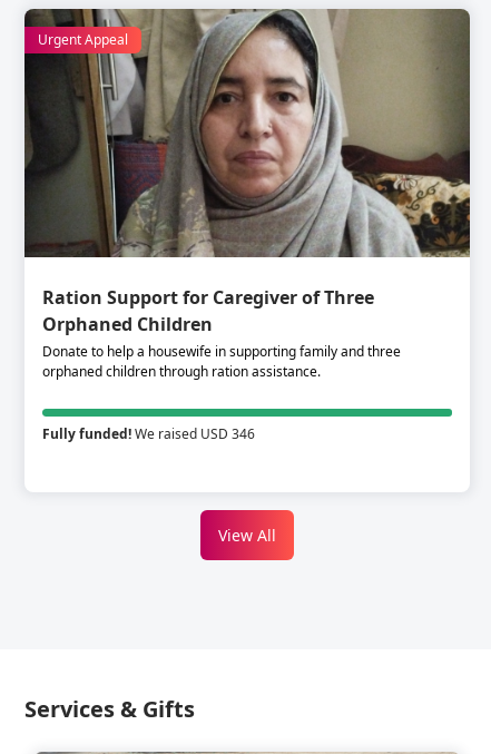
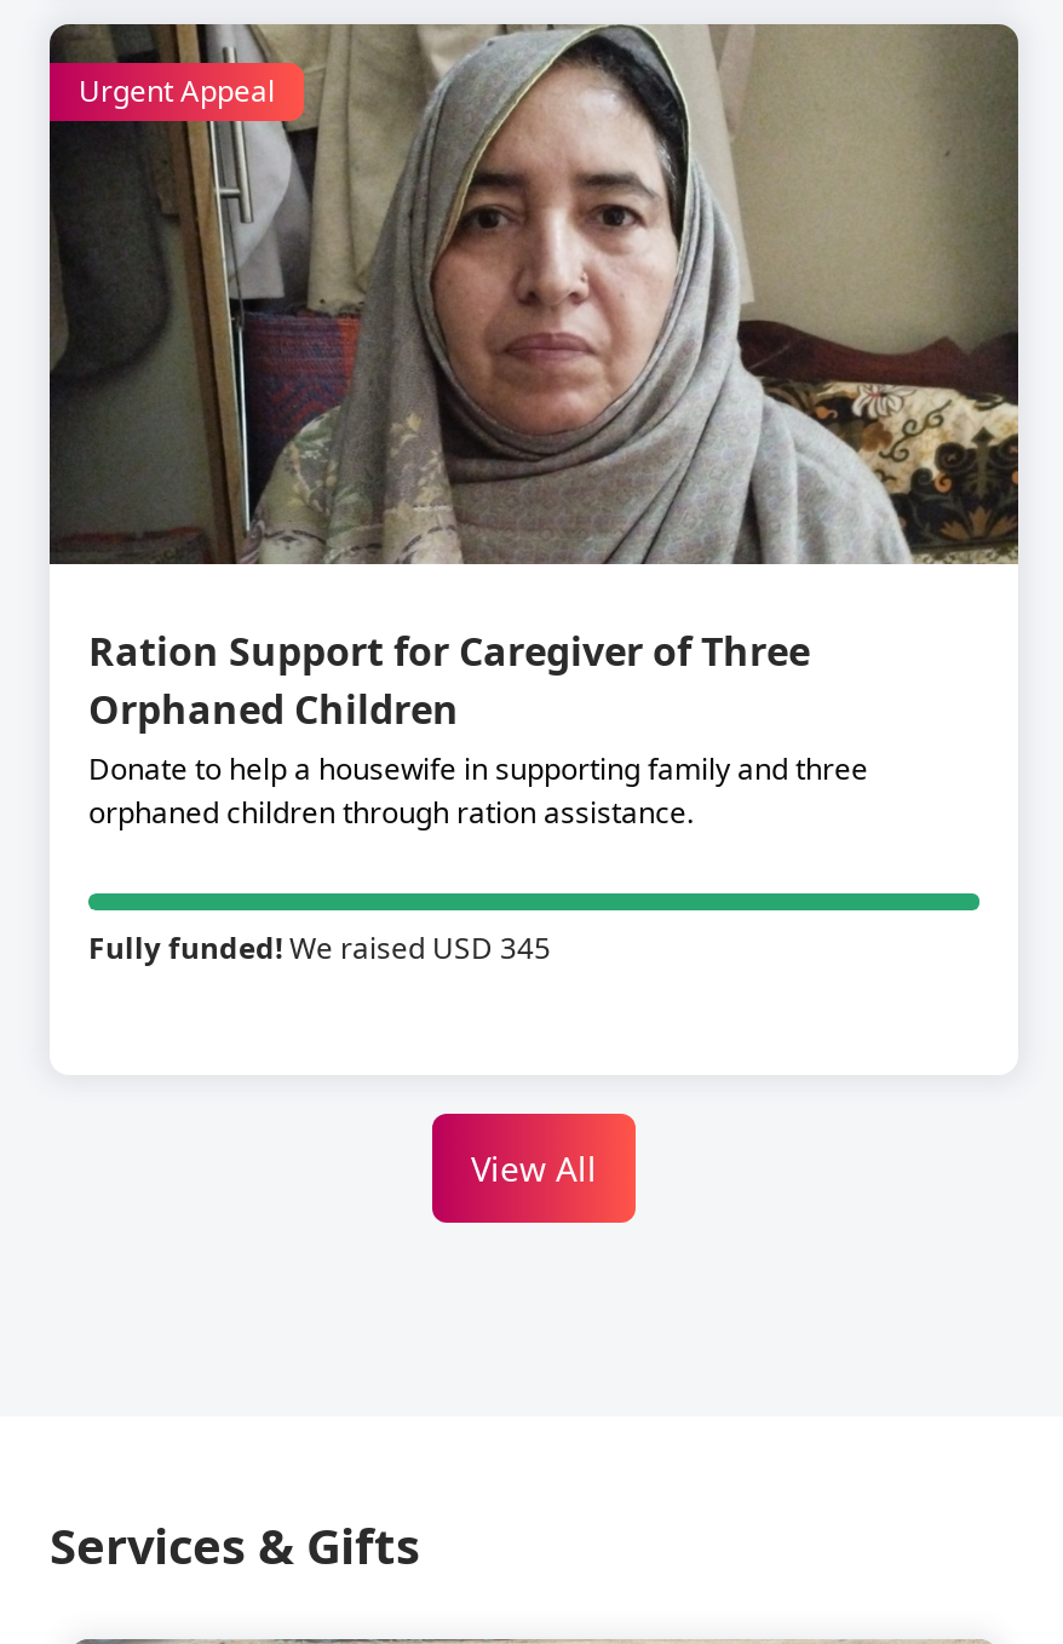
- Fully funded! We raised USD 346
+ Fully funded! We raised USD 345
